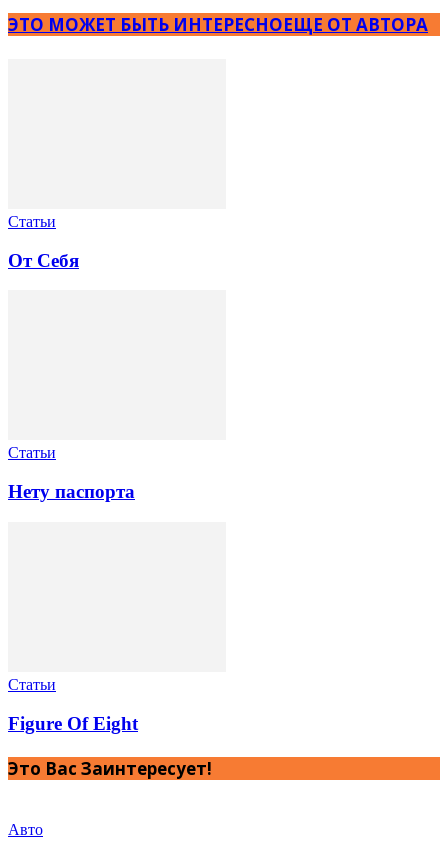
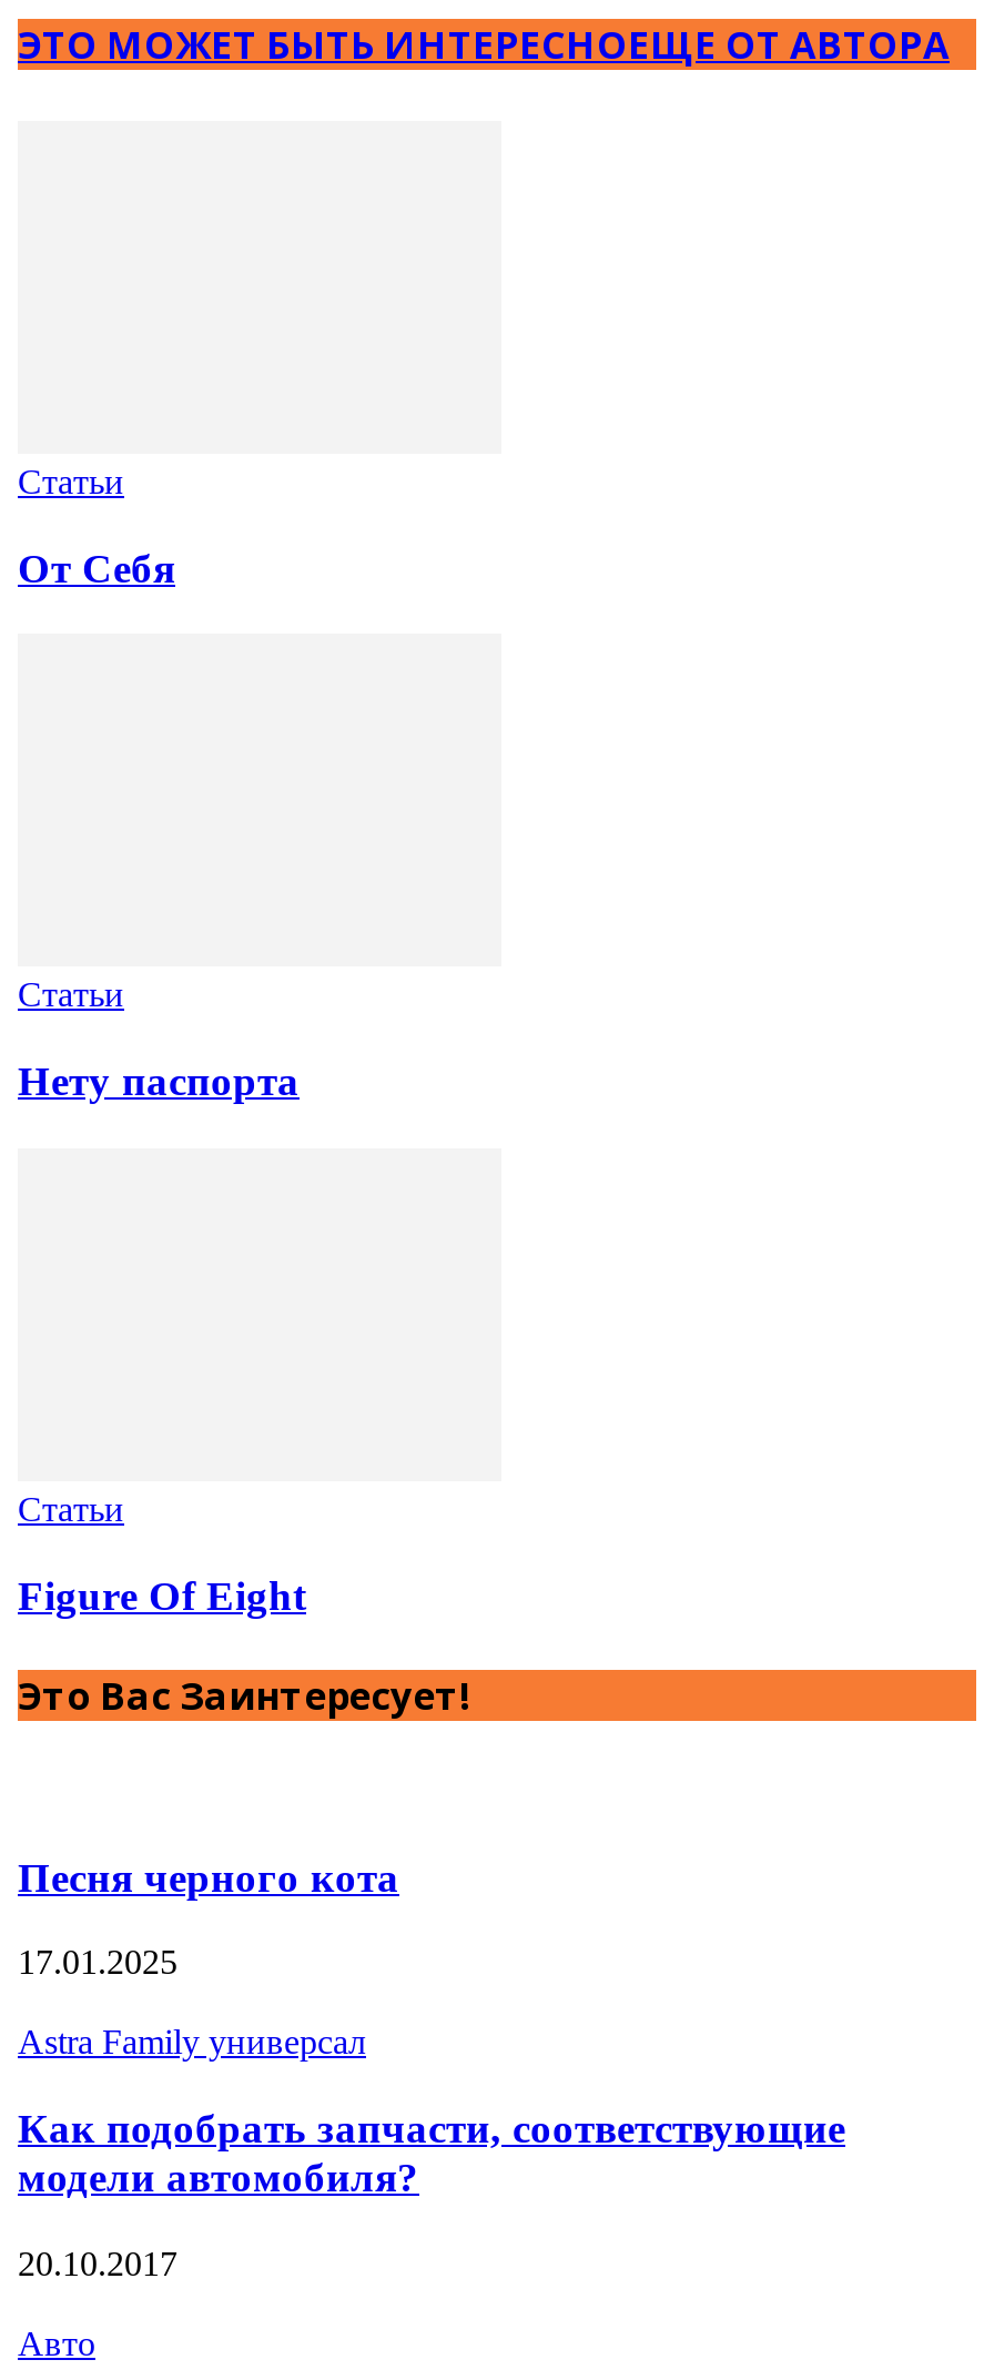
+ Песня черного кота
+ 17.01.2025
+ Astra Family универсал
+ Как подобрать запчасти, соответствующие
+ модели автомобиля?
+ 20.10.2017
